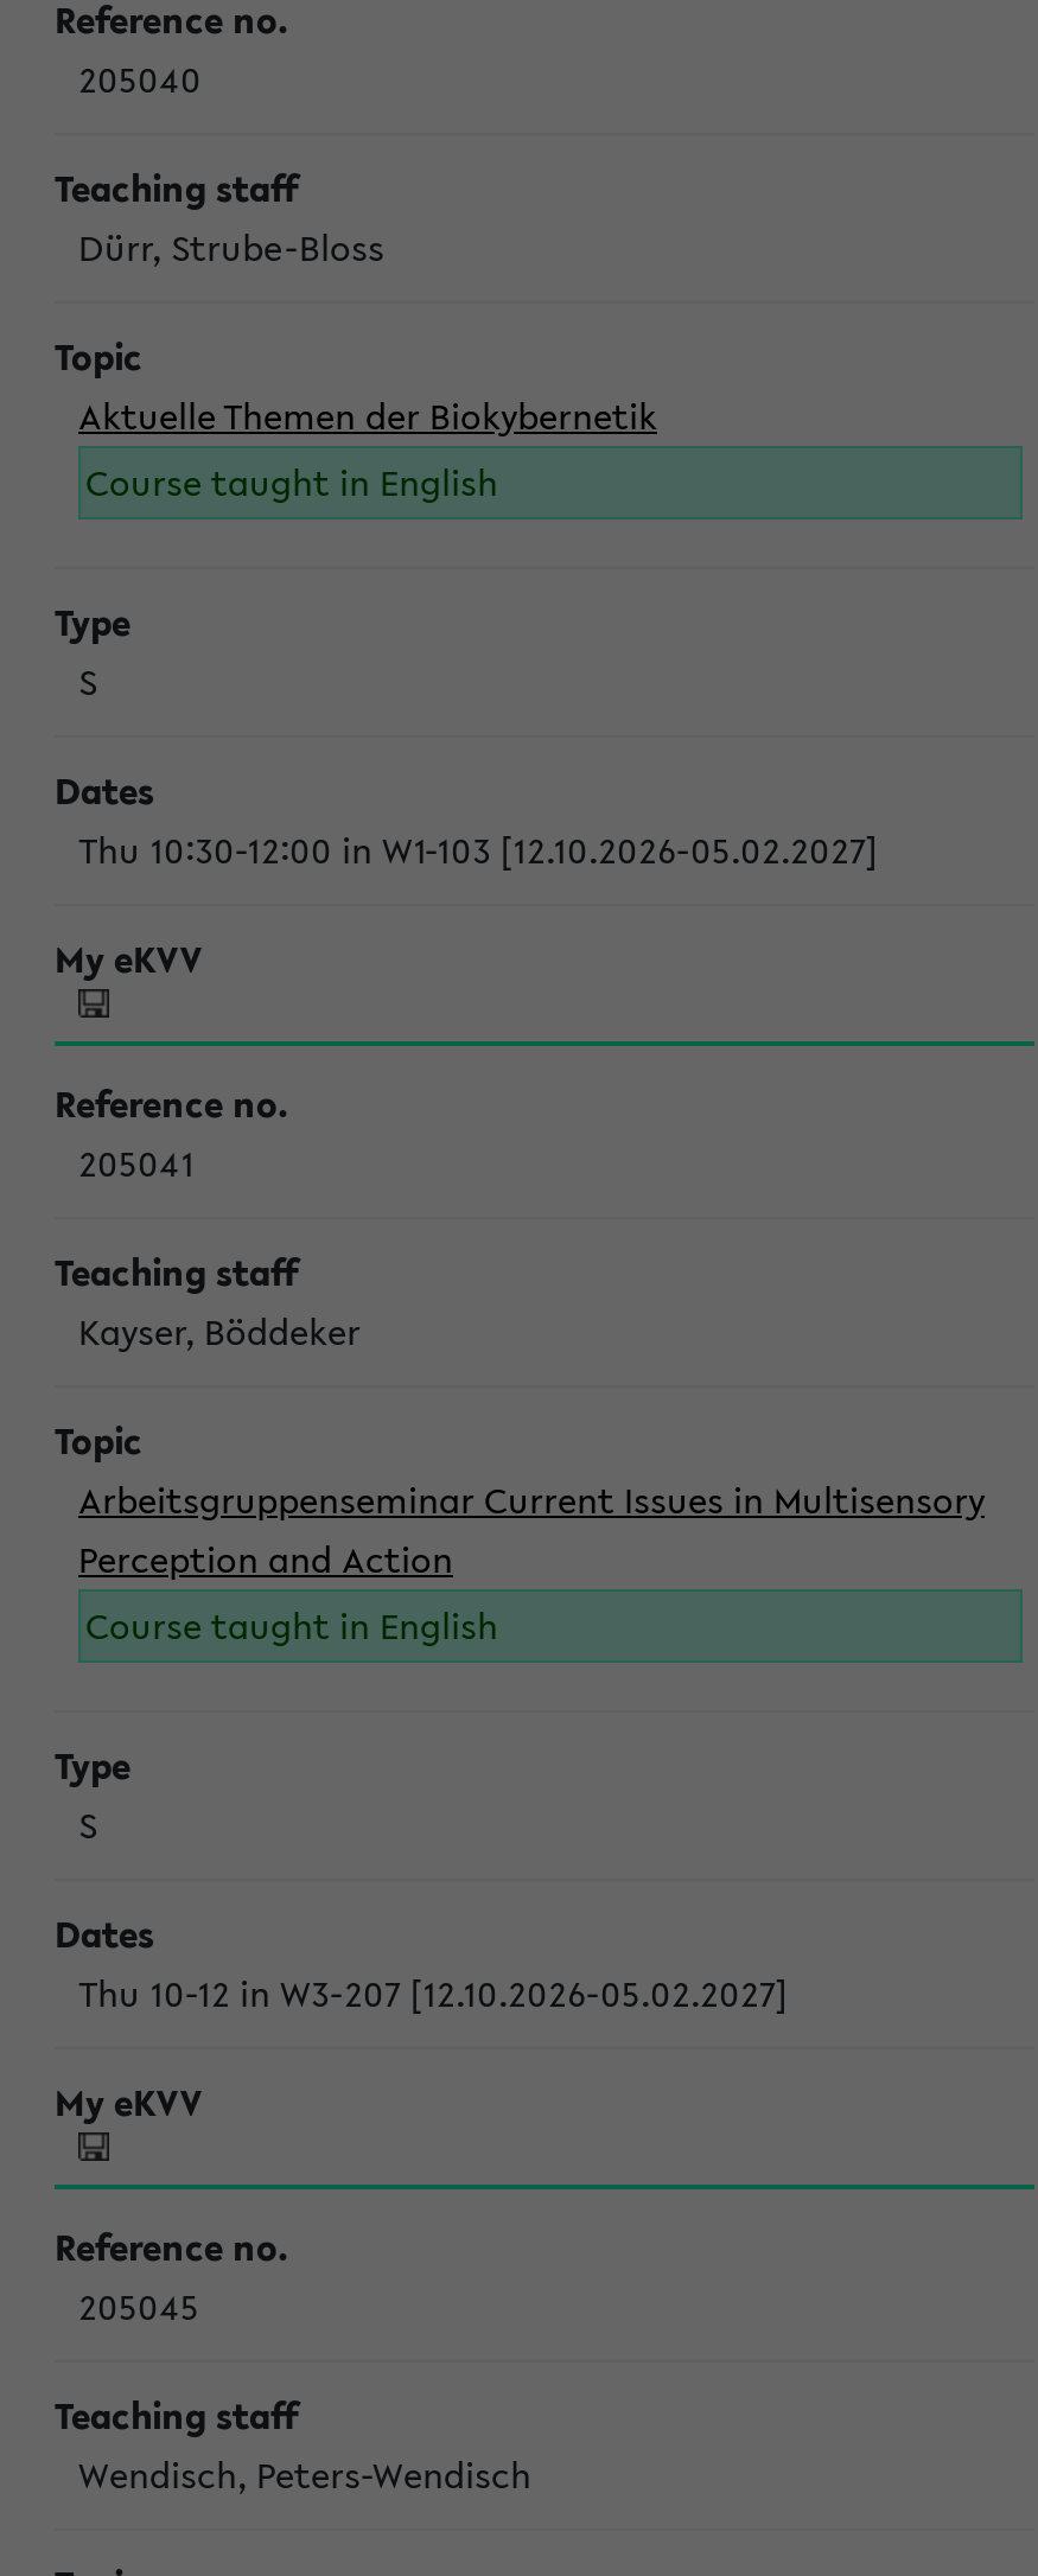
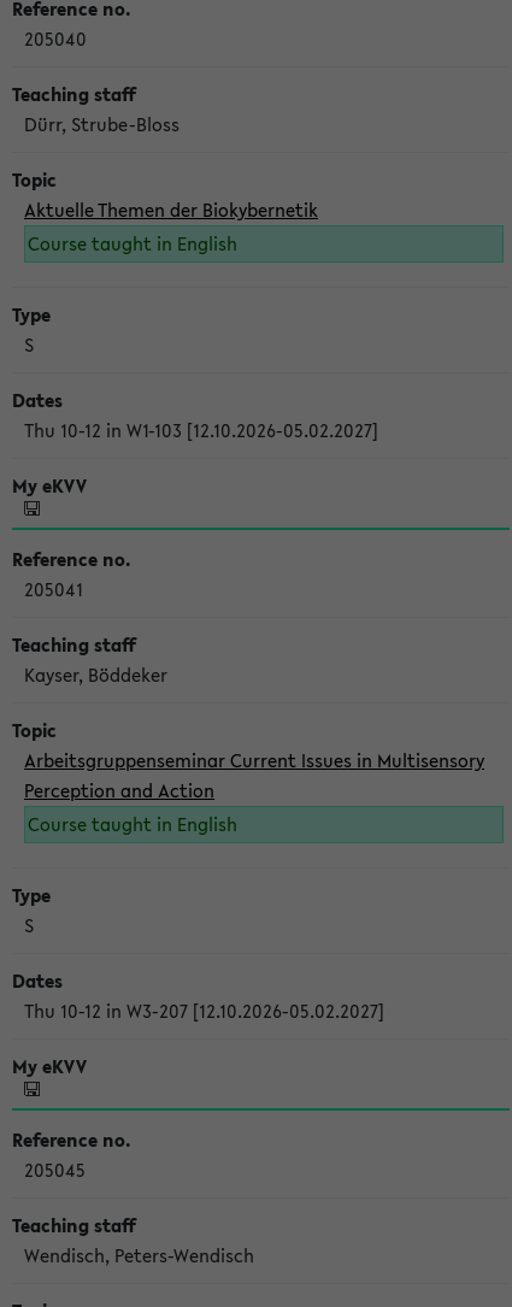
- Thu 10:30-12:00 in W1-103 [12.10.2026-05.02.2027]
+ Thu 10-12 in W1-103 [12.10.2026-05.02.2027]
